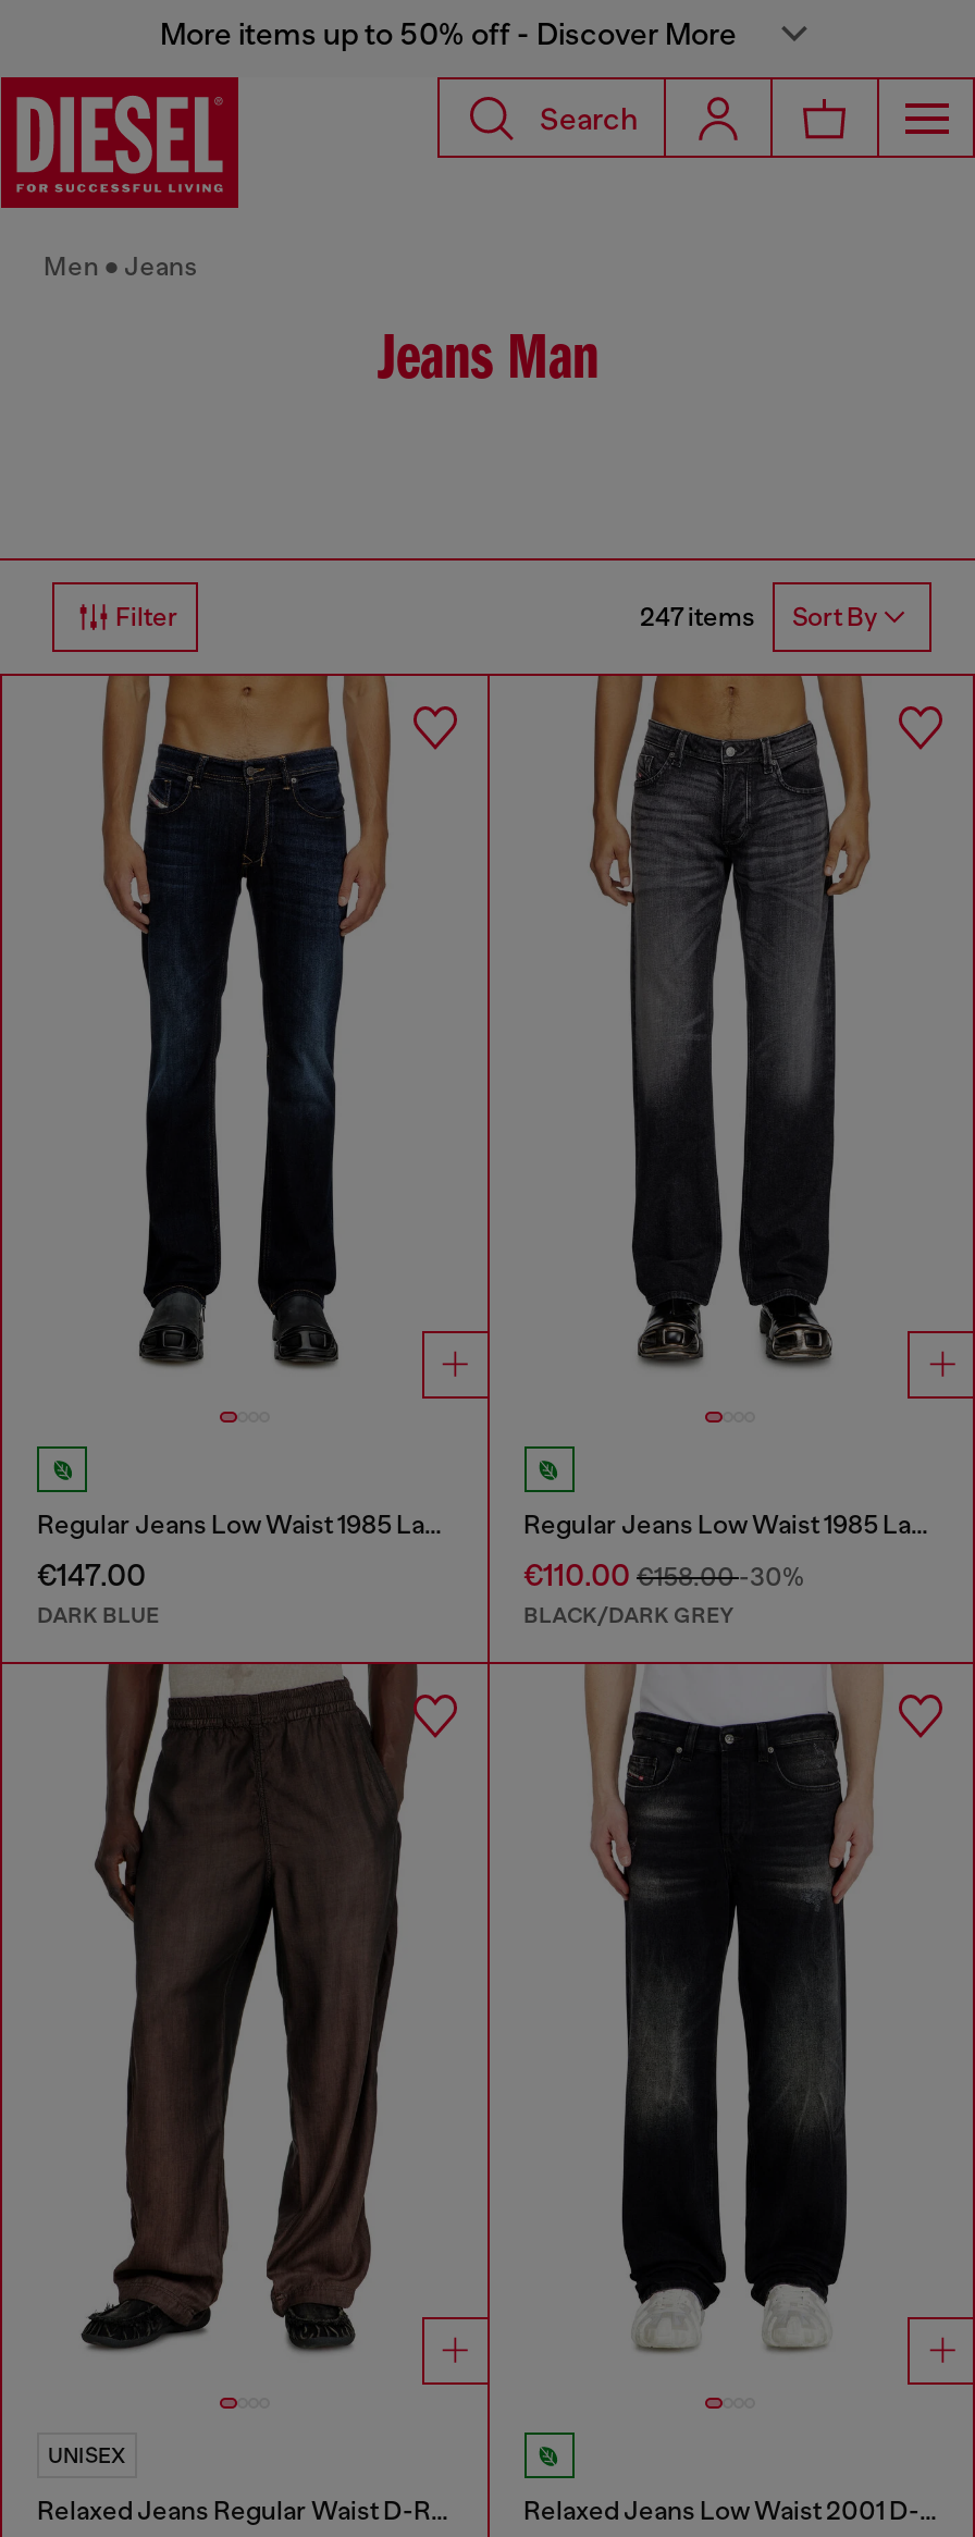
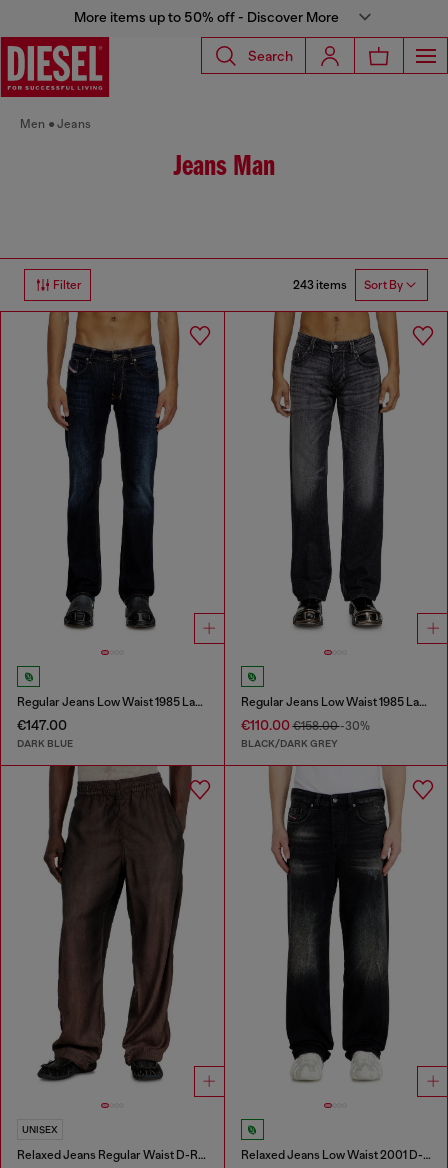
- 247 items Sort By
+ 243 items Sort By
